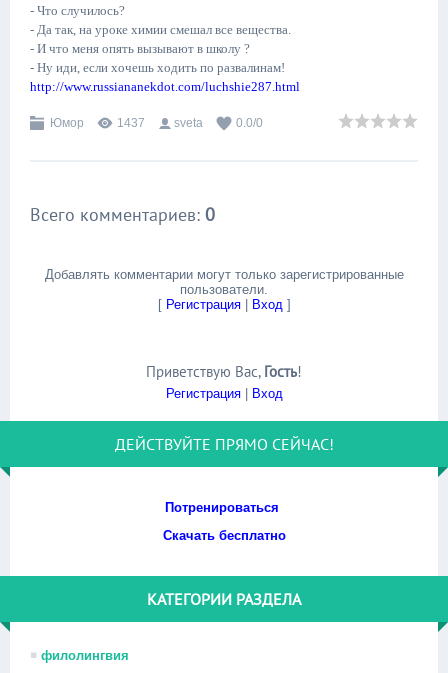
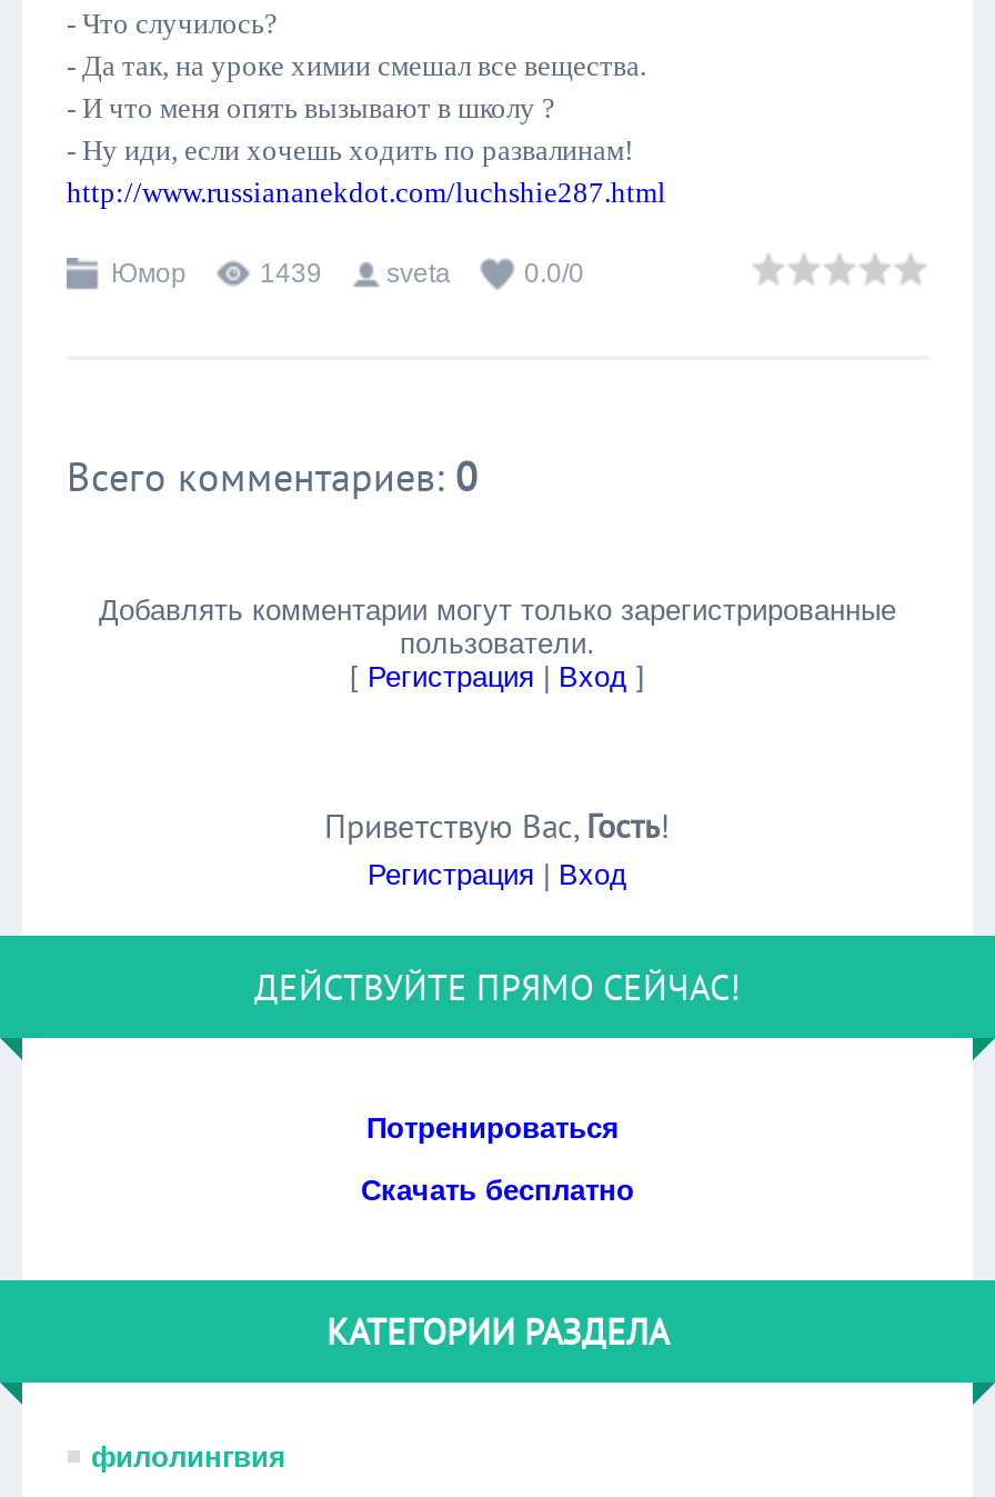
- 1437
+ 1439
